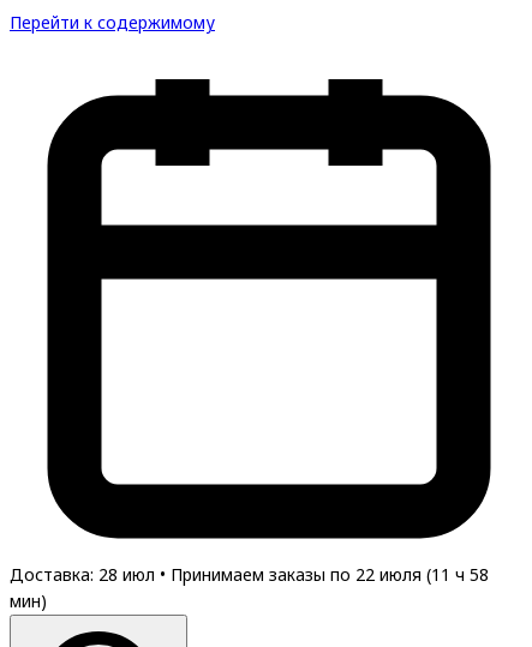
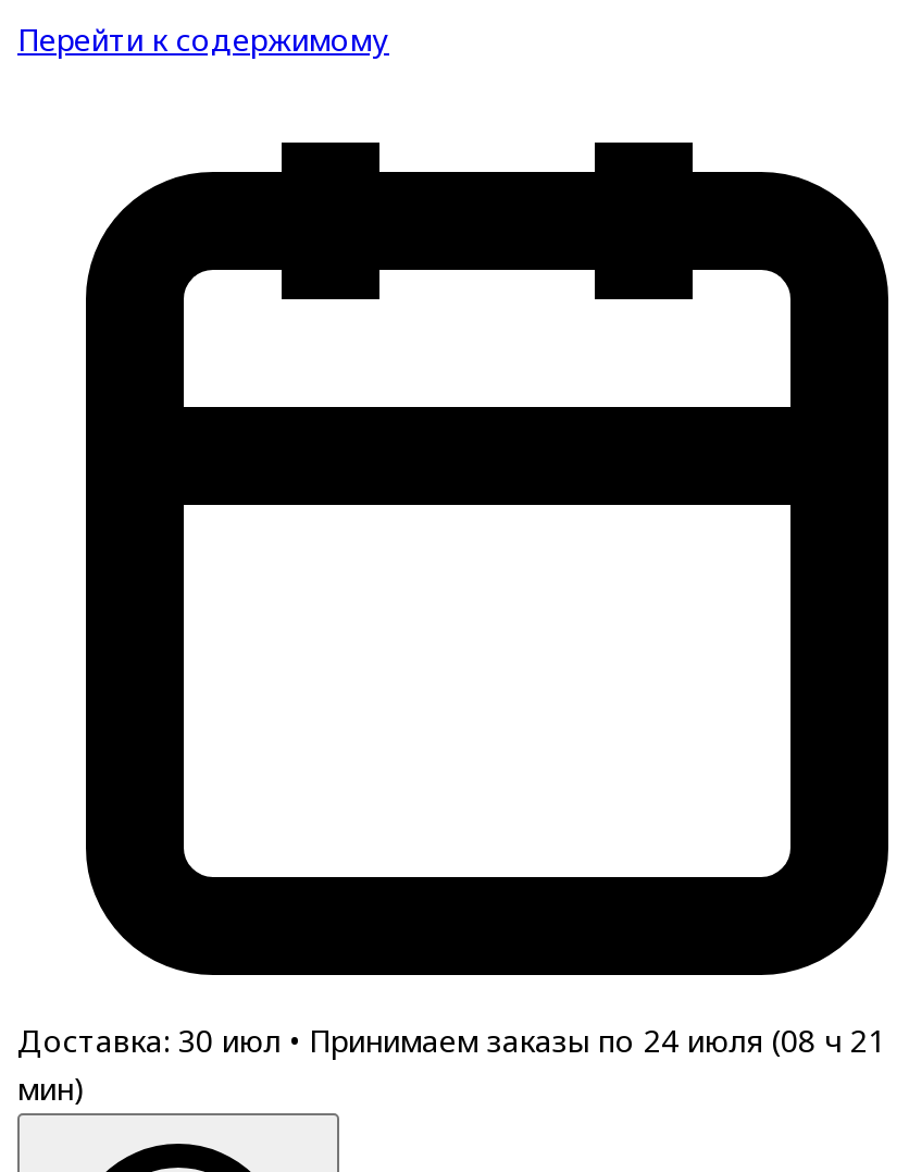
- Доставка: 28 июл • Принимаем заказы по 22 июля (11 ч 58
+ Доставка: 30 июл • Принимаем заказы по 24 июля (08 ч 21
